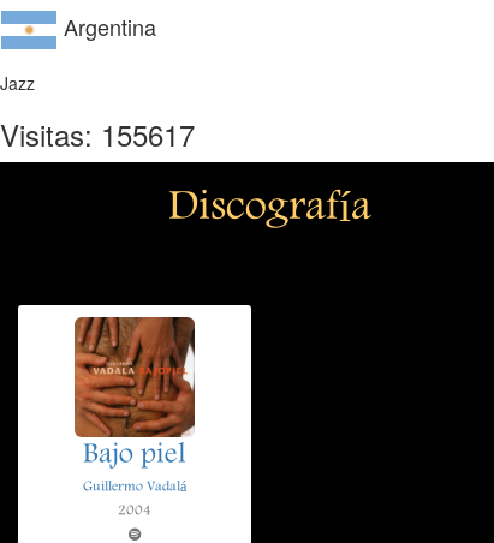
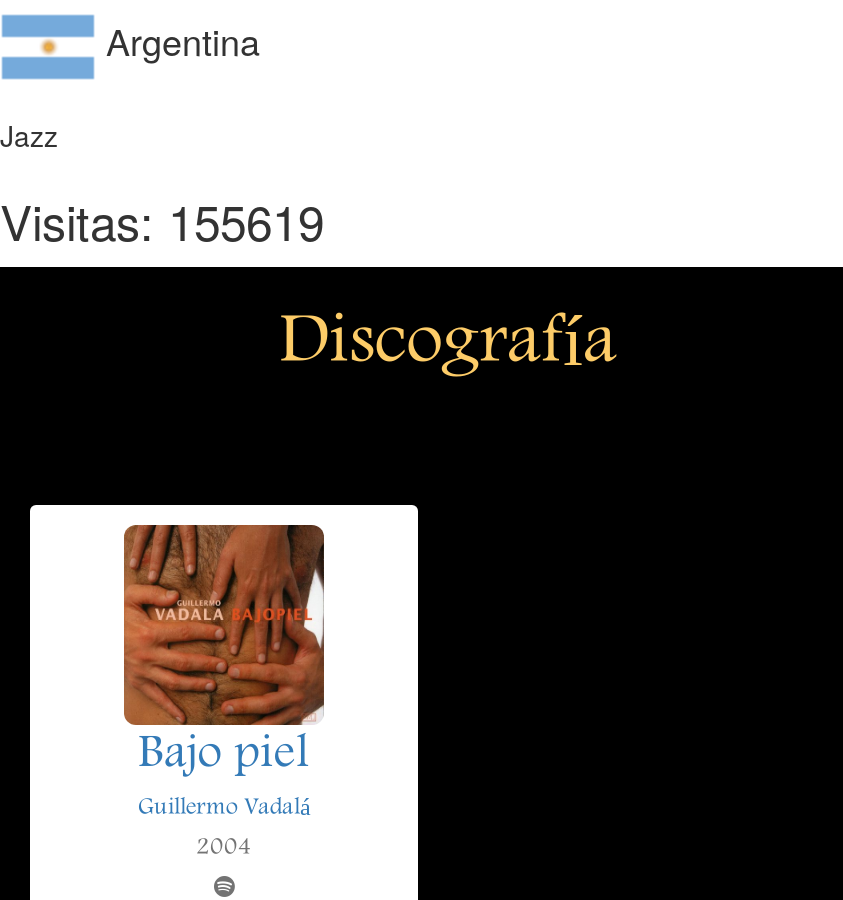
- Visitas: 155617
+ Visitas: 155619
